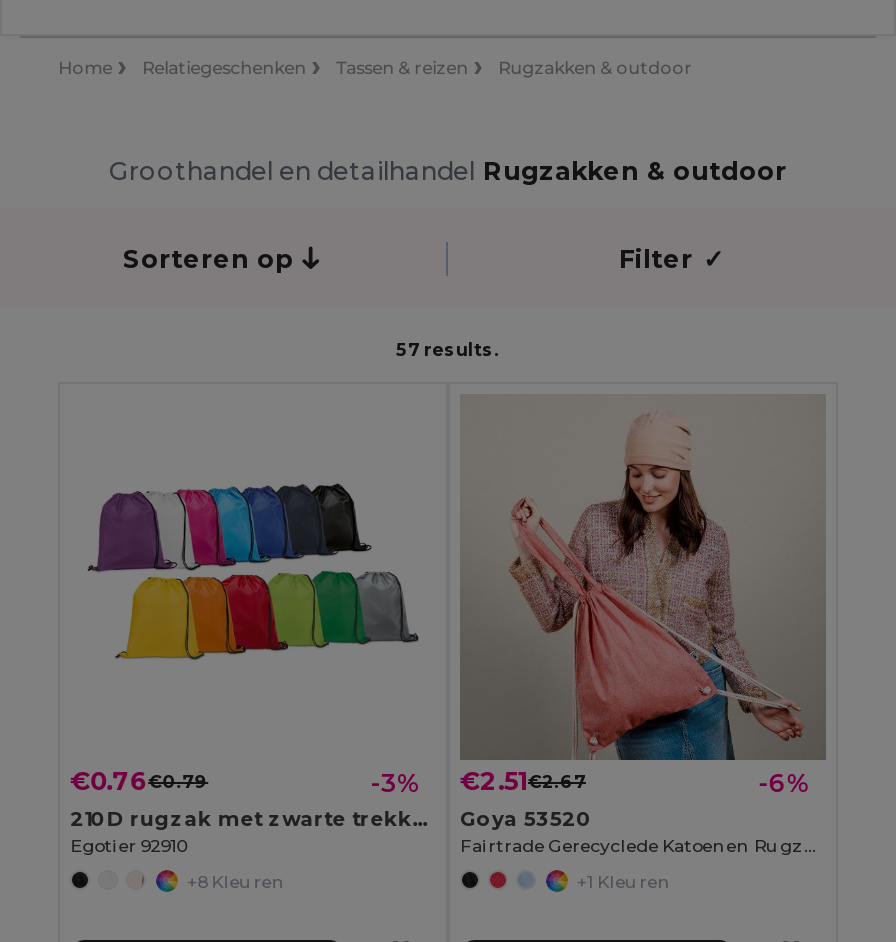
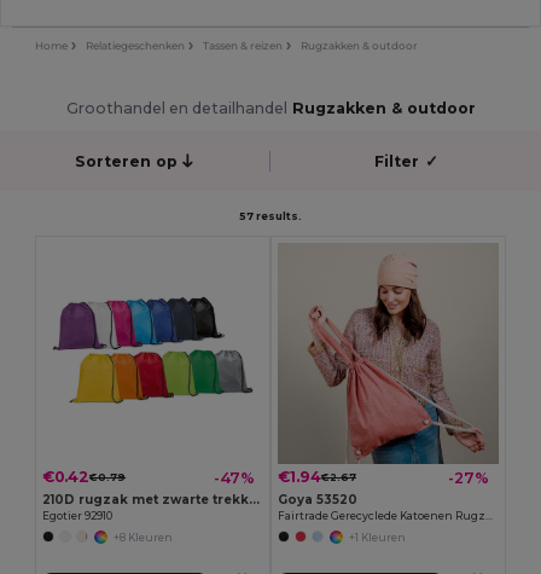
- €0.76€0.79
+ €0.42€0.79

- -3%
+ -47%

- €2.51€2.67
+ €1.94€2.67

- -6%
+ -27%
